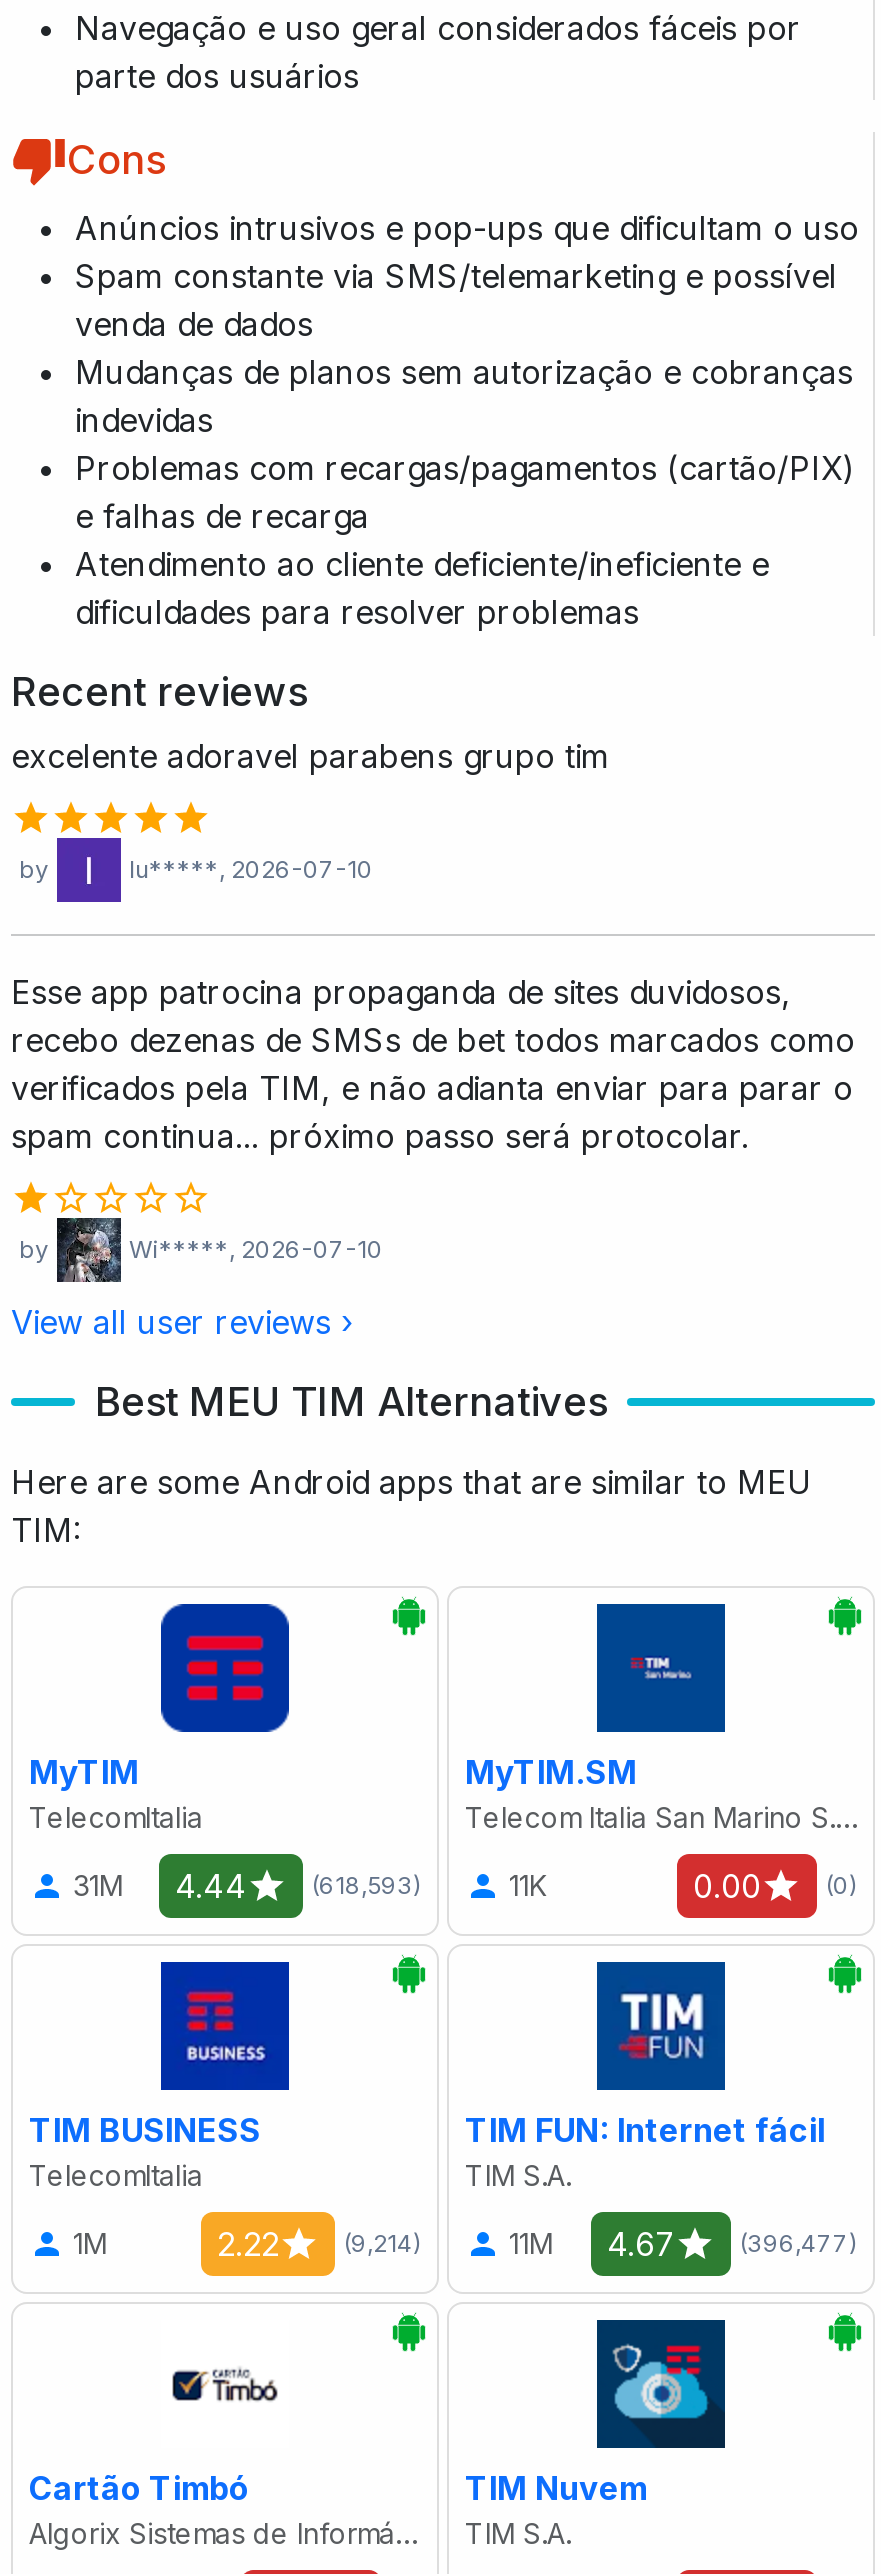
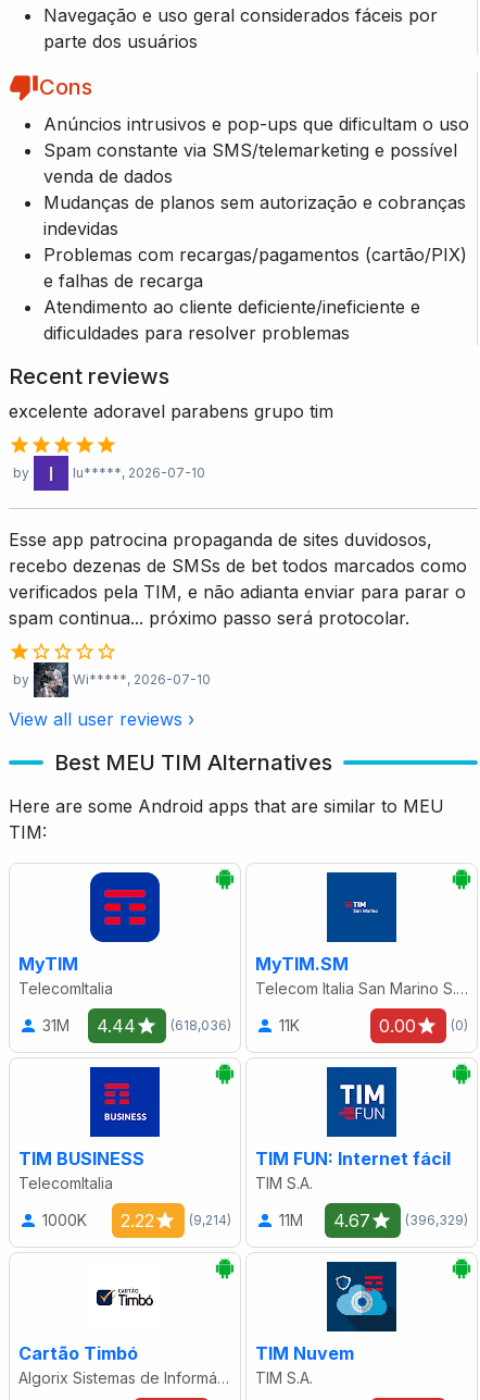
- (618,593)
+ (618,036)

- 1M
+ 1000K

- (396,477)
+ (396,329)
